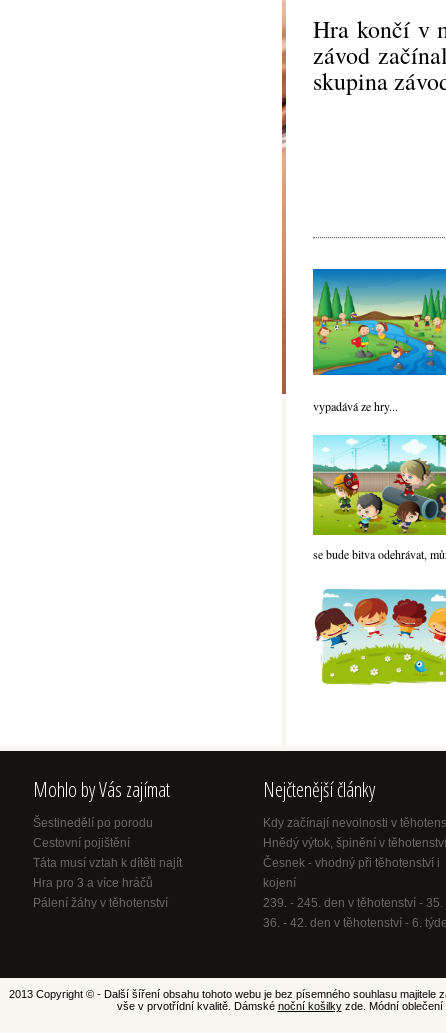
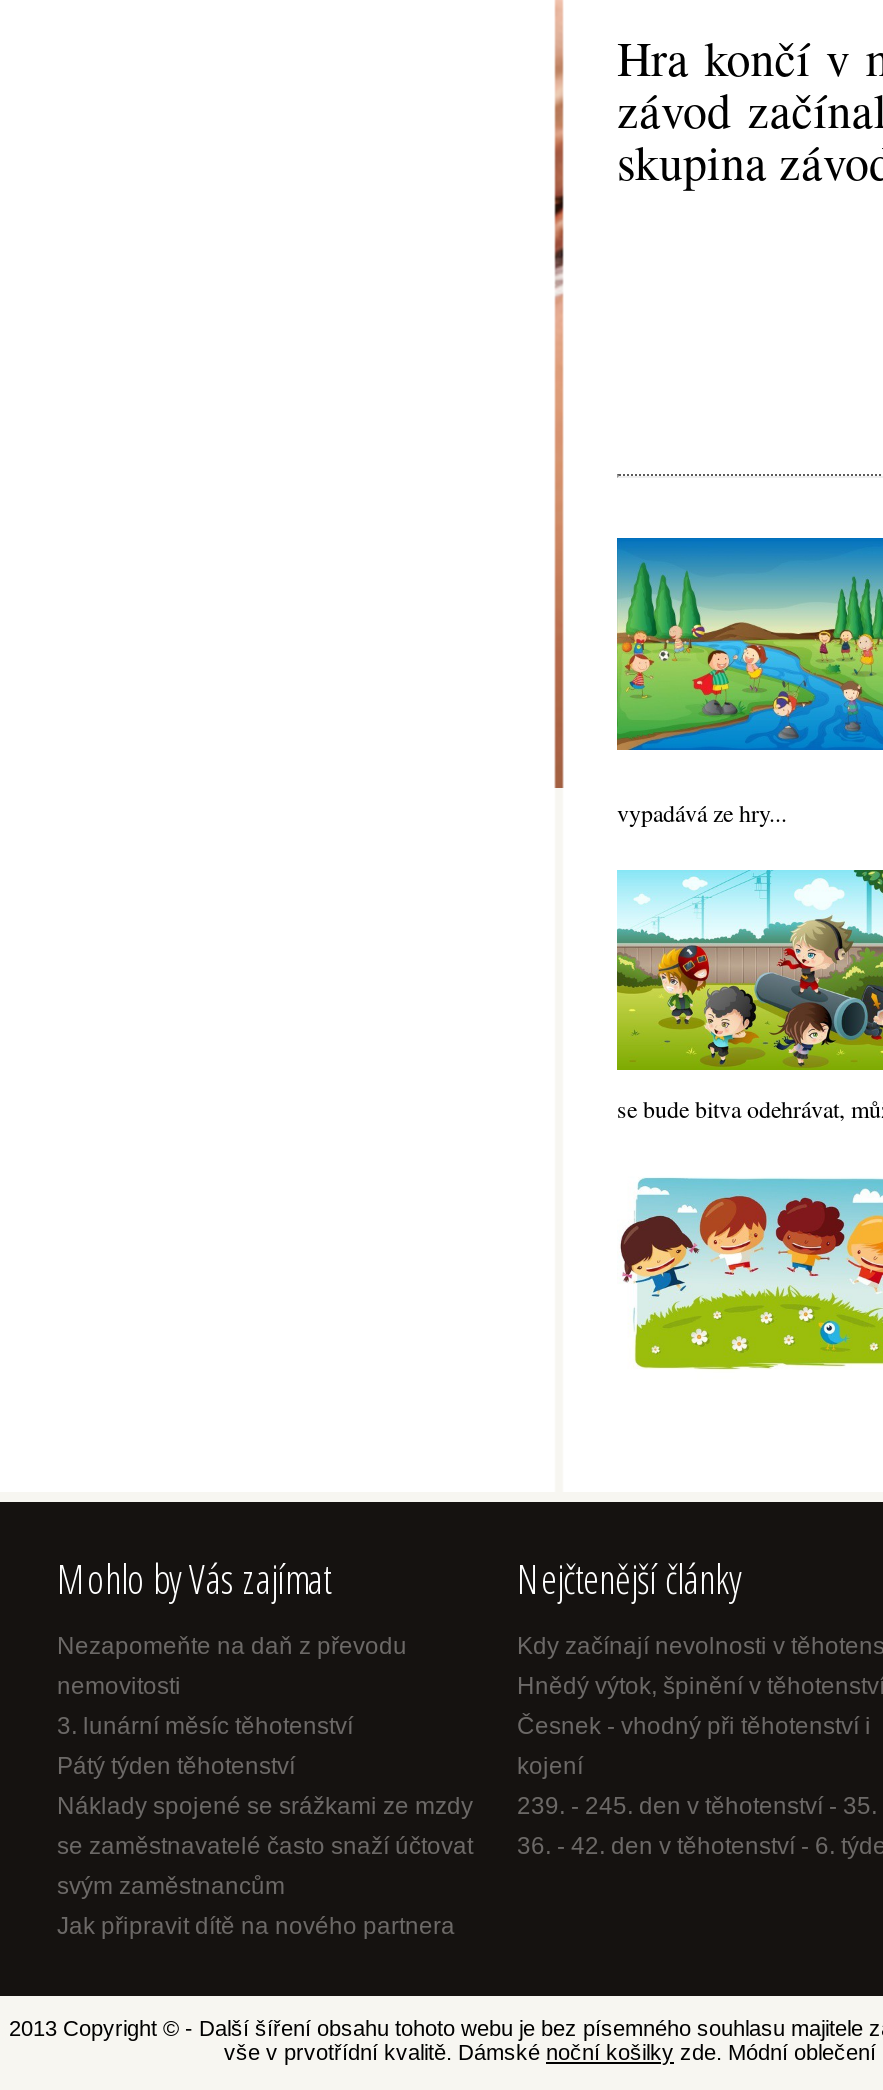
- Šestinedělí po porodu
- Cestovní pojištění
- Táta musí vztah k dítěti najít
- Hra pro 3 a více hráčů
- Pálení žáhy v těhotenství
+ Nezapomeňte na daň z převodu
+ nemovitosti
+ 3. lunární měsíc těhotenství
+ Pátý týden těhotenství
+ Náklady spojené se srážkami ze mzdy
+ se zaměstnavatelé často snaží účtovat
+ svým zaměstnancům
+ Jak připravit dítě na nového partnera
